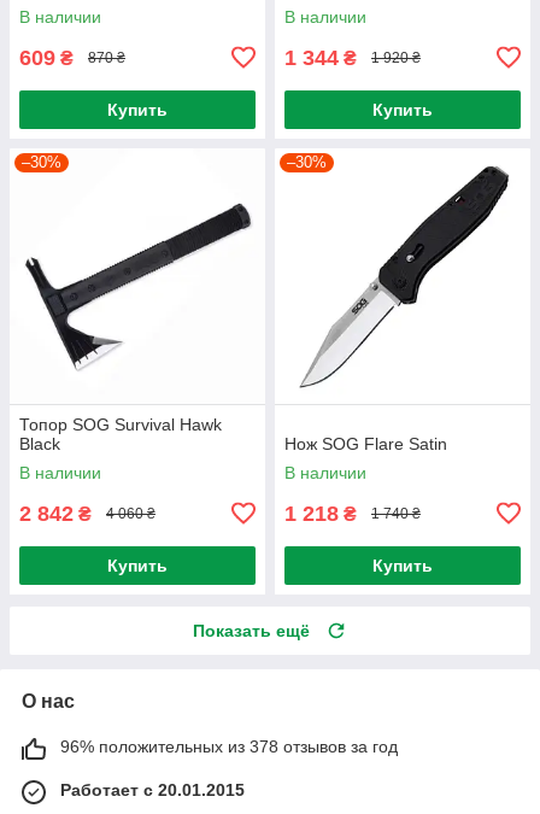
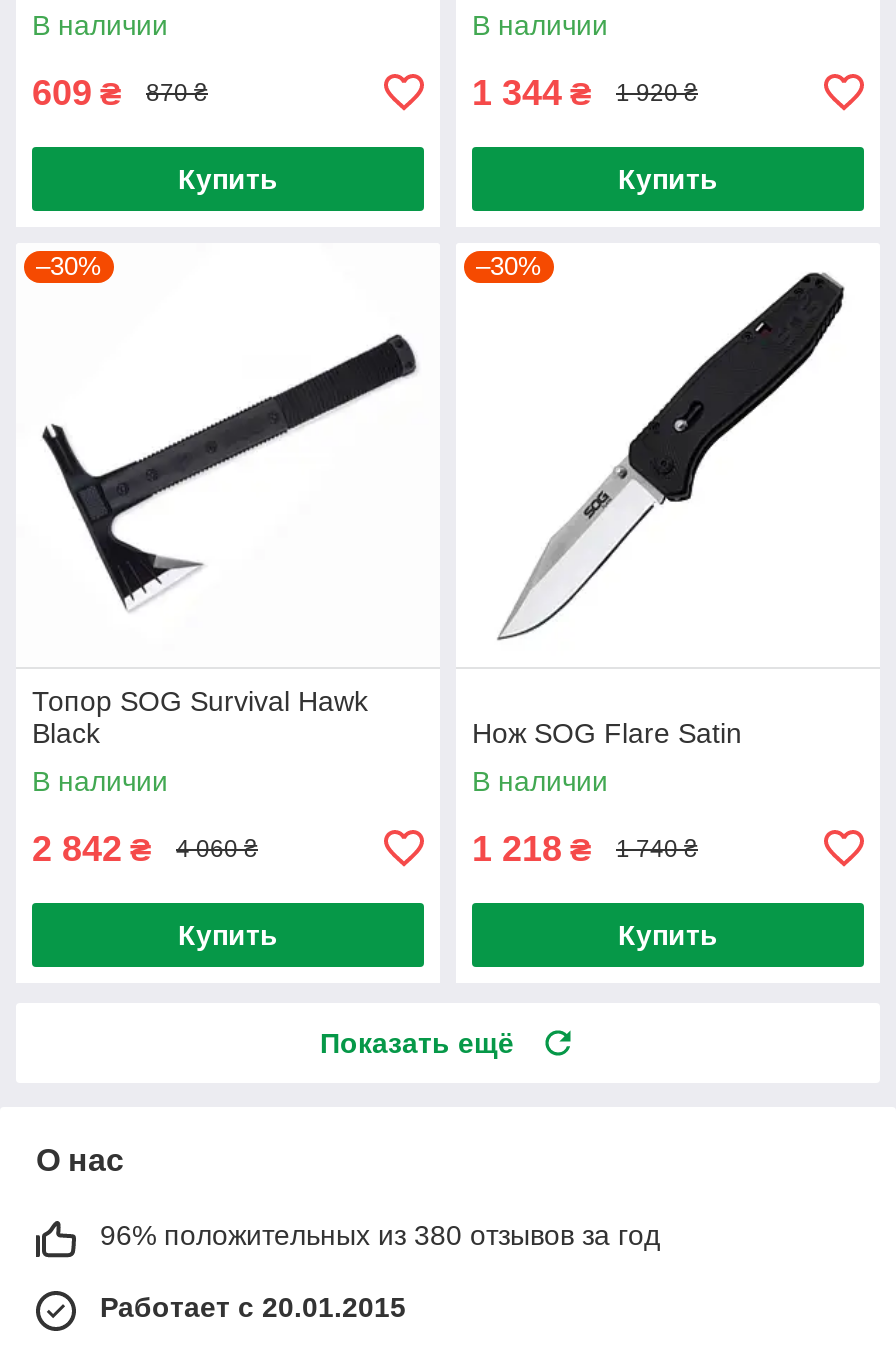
- 96% положительных из 378 отзывов за год
+ 96% положительных из 380 отзывов за год
